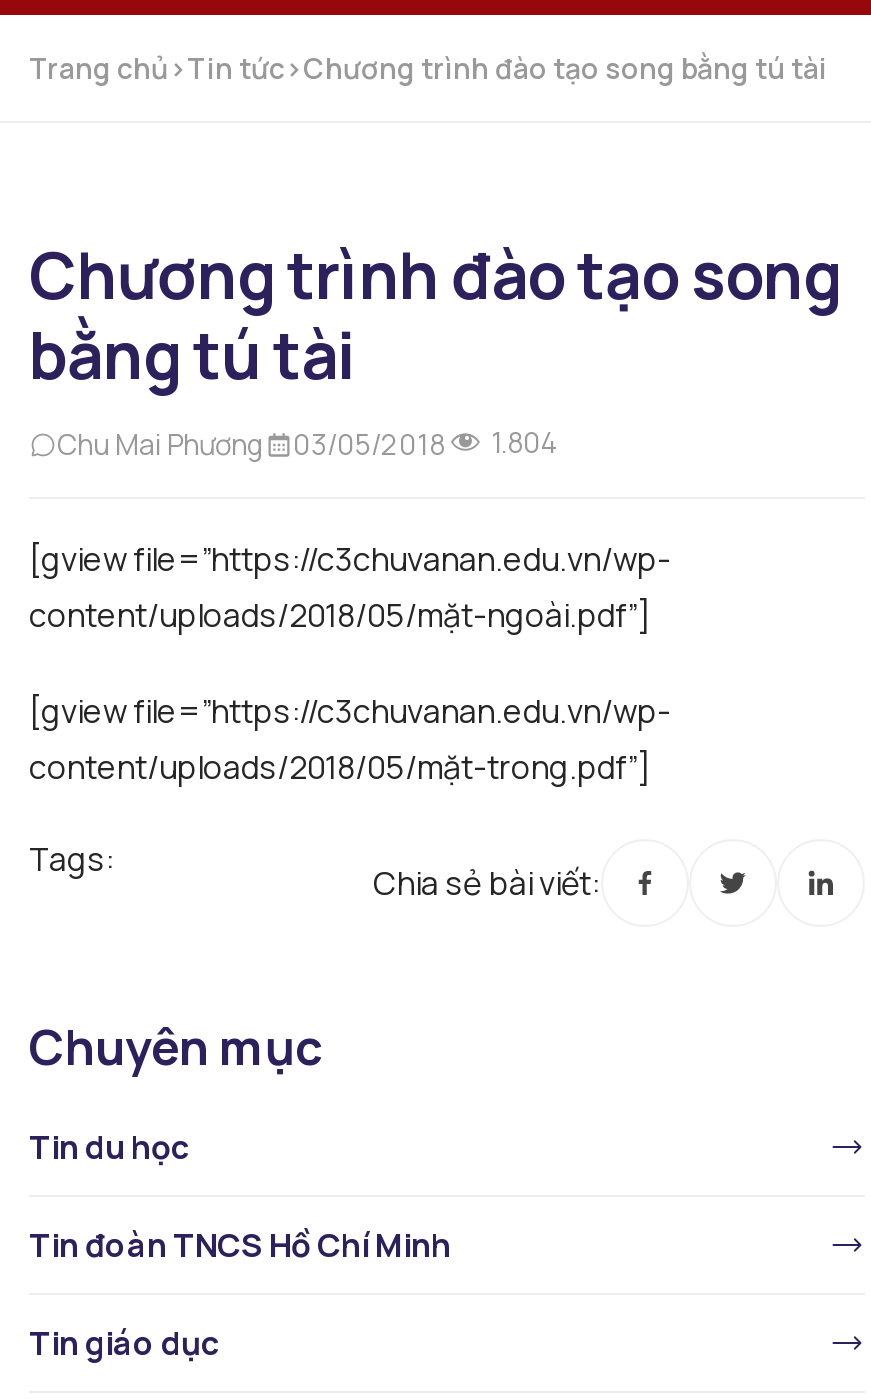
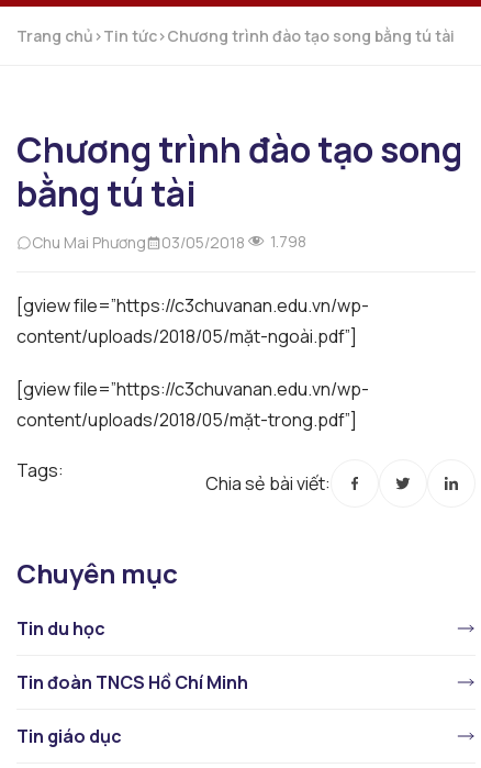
- 1.804
+ 1.798
